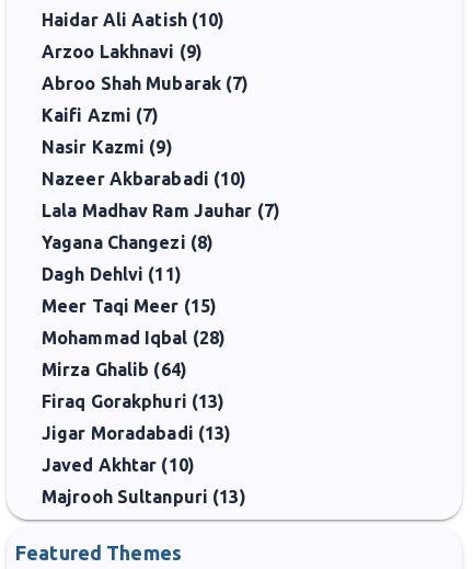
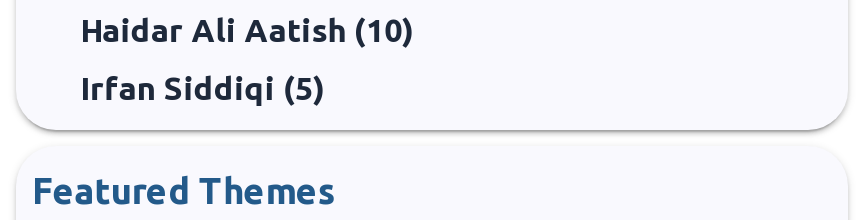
- Arzoo Lakhnavi (9)
- Abroo Shah Mubarak (7)
- Kaifi Azmi (7)
- Nasir Kazmi (9)
- Nazeer Akbarabadi (10)
- Lala Madhav Ram Jauhar (7)
- Yagana Changezi (8)
- Dagh Dehlvi (11)
- Meer Taqi Meer (15)
- Mohammad Iqbal (28)
- Mirza Ghalib (64)
- Firaq Gorakphuri (13)
- Jigar Moradabadi (13)
- Javed Akhtar (10)
- Majrooh Sultanpuri (13)
+ Irfan Siddiqi (5)
